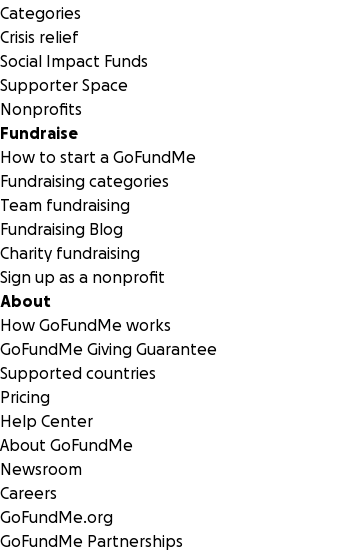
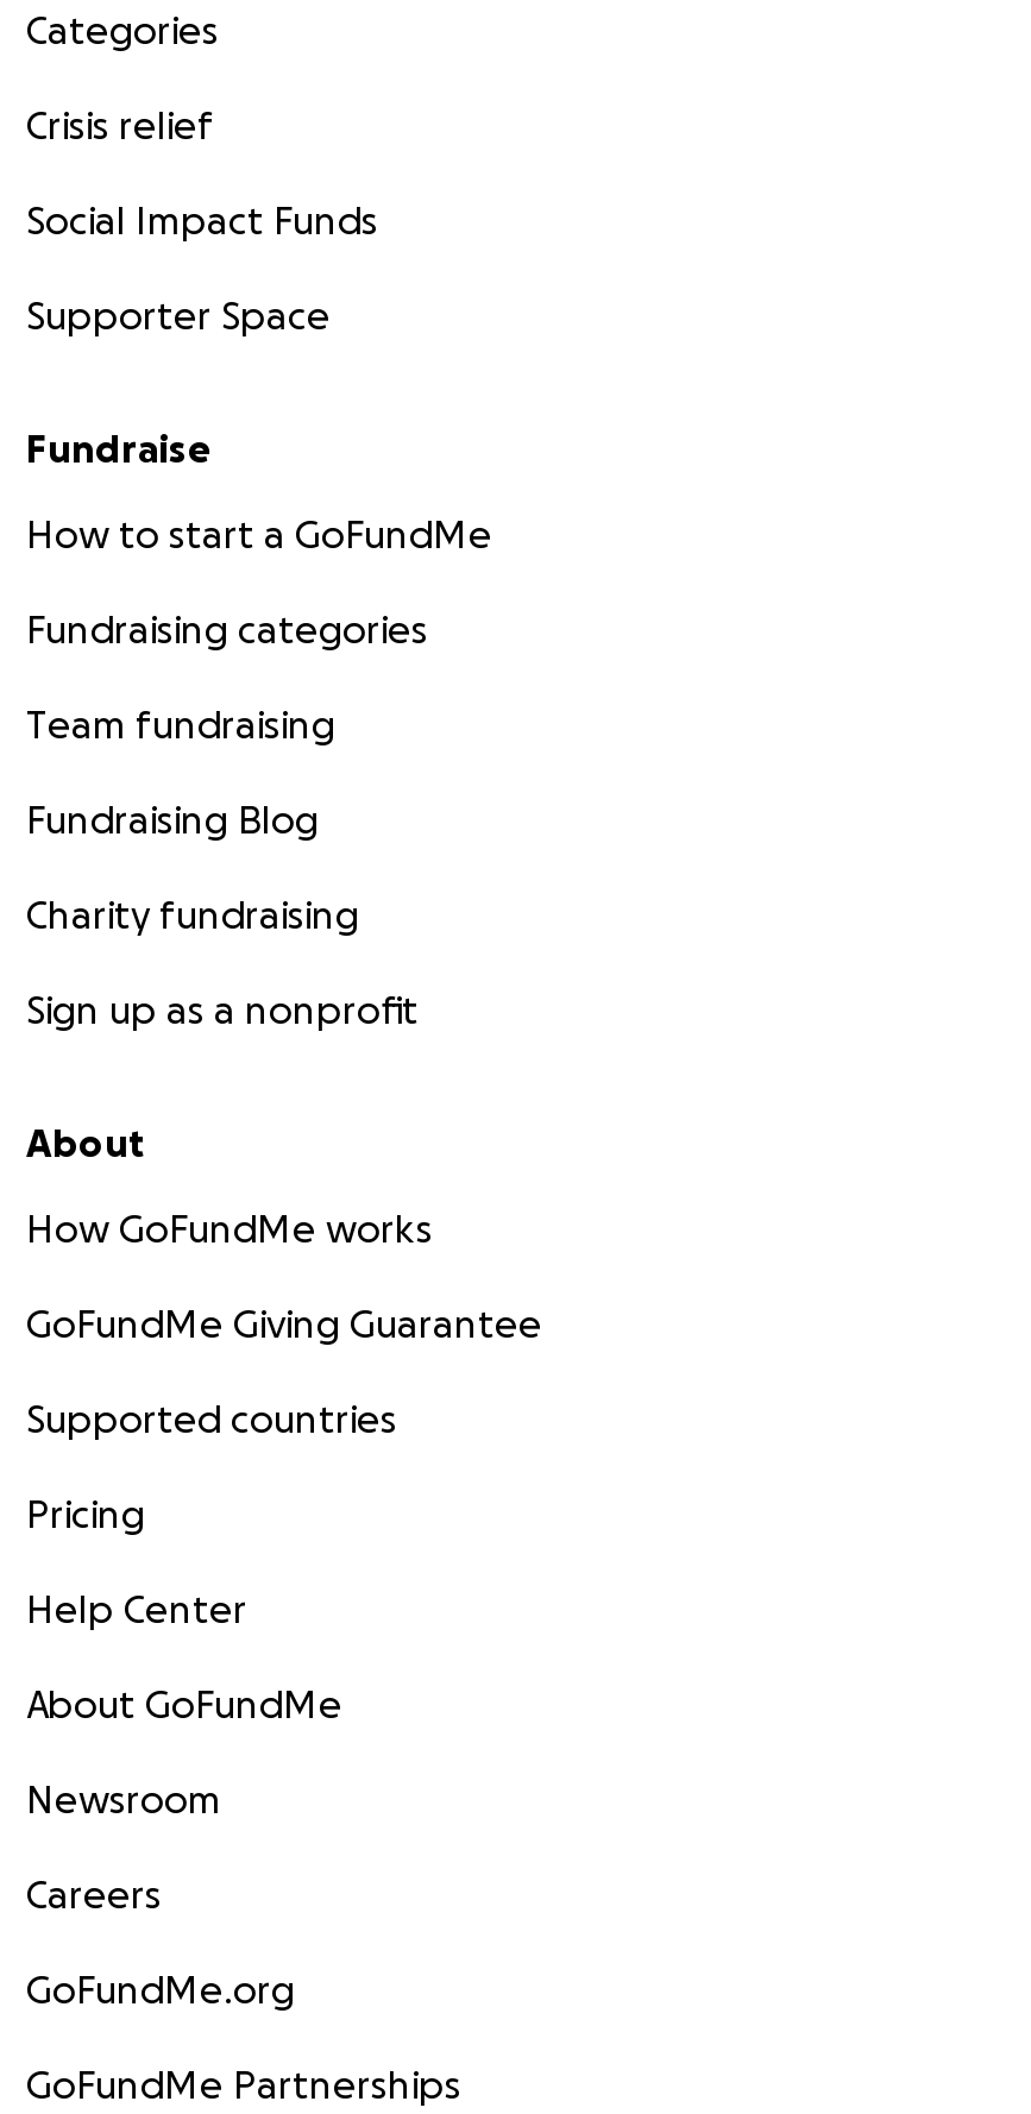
- Nonprofits
